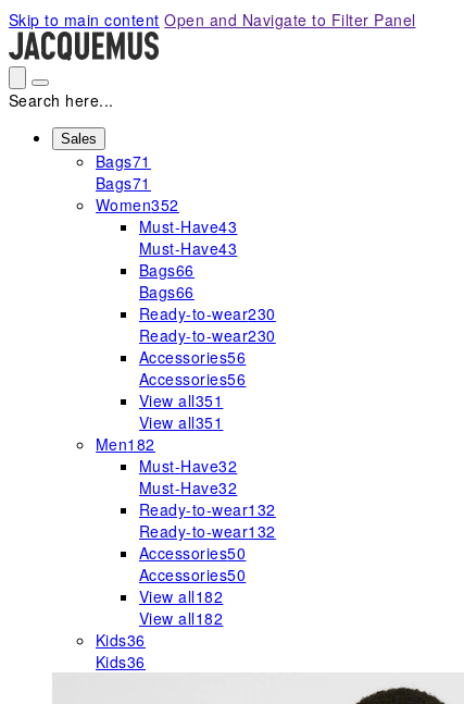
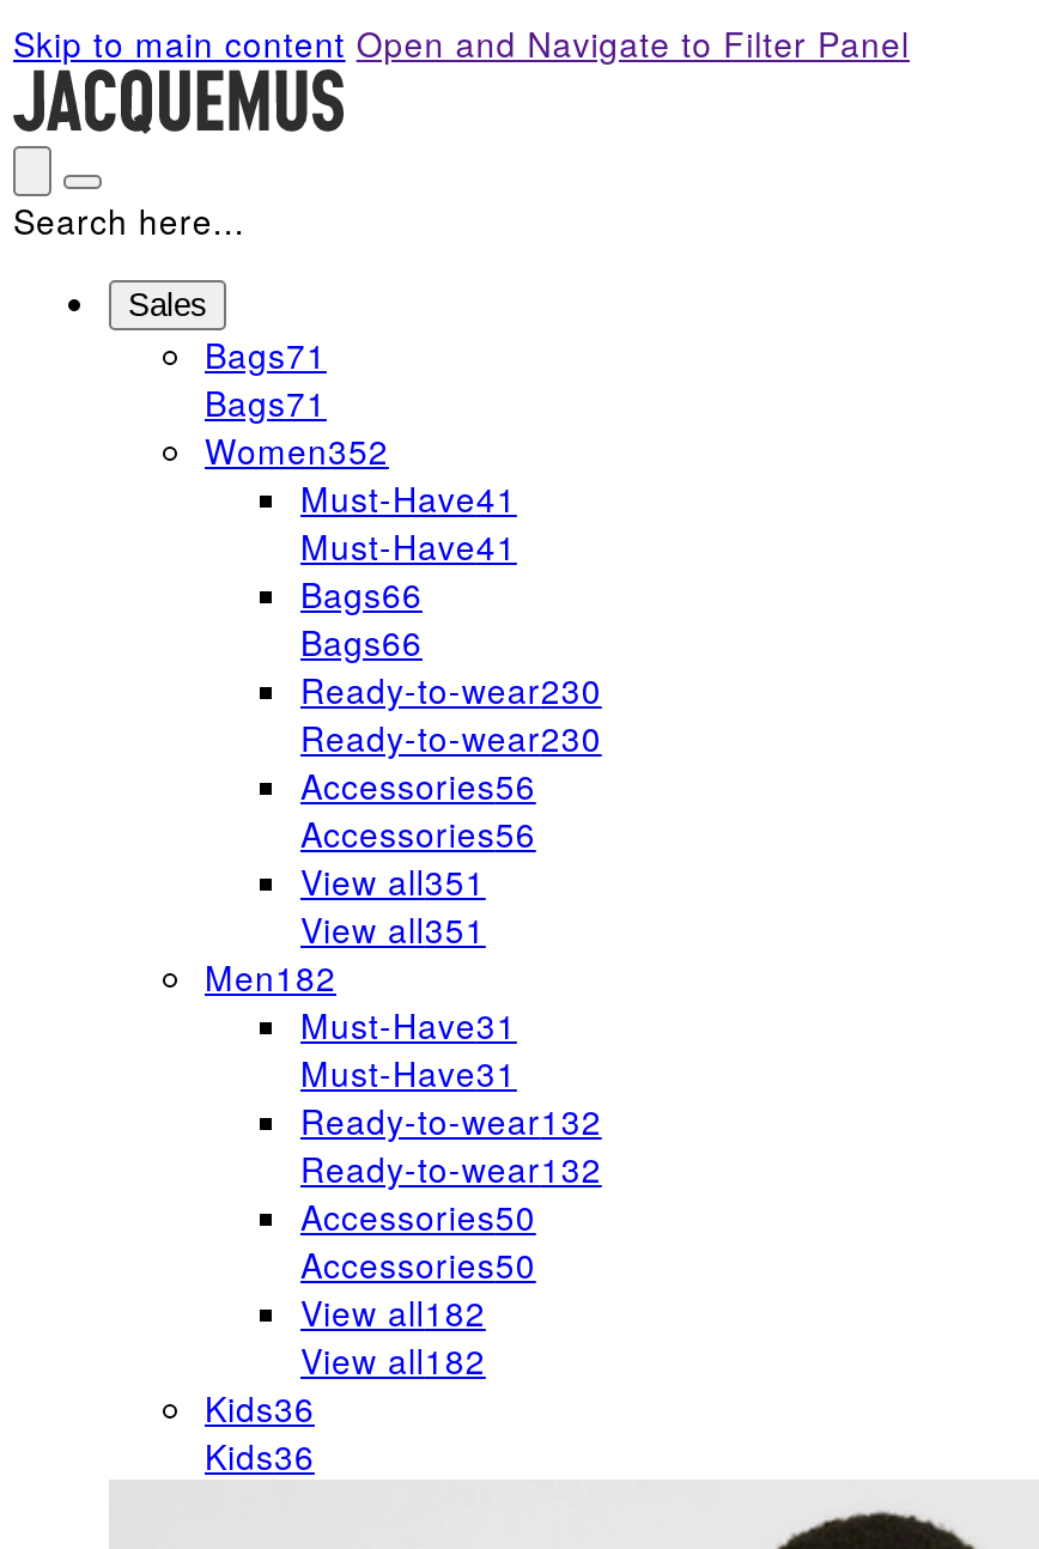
- Must-Have43
+ Must-Have41

- Must-Have43
+ Must-Have41

- Must-Have32
+ Must-Have31

- Must-Have32
+ Must-Have31
